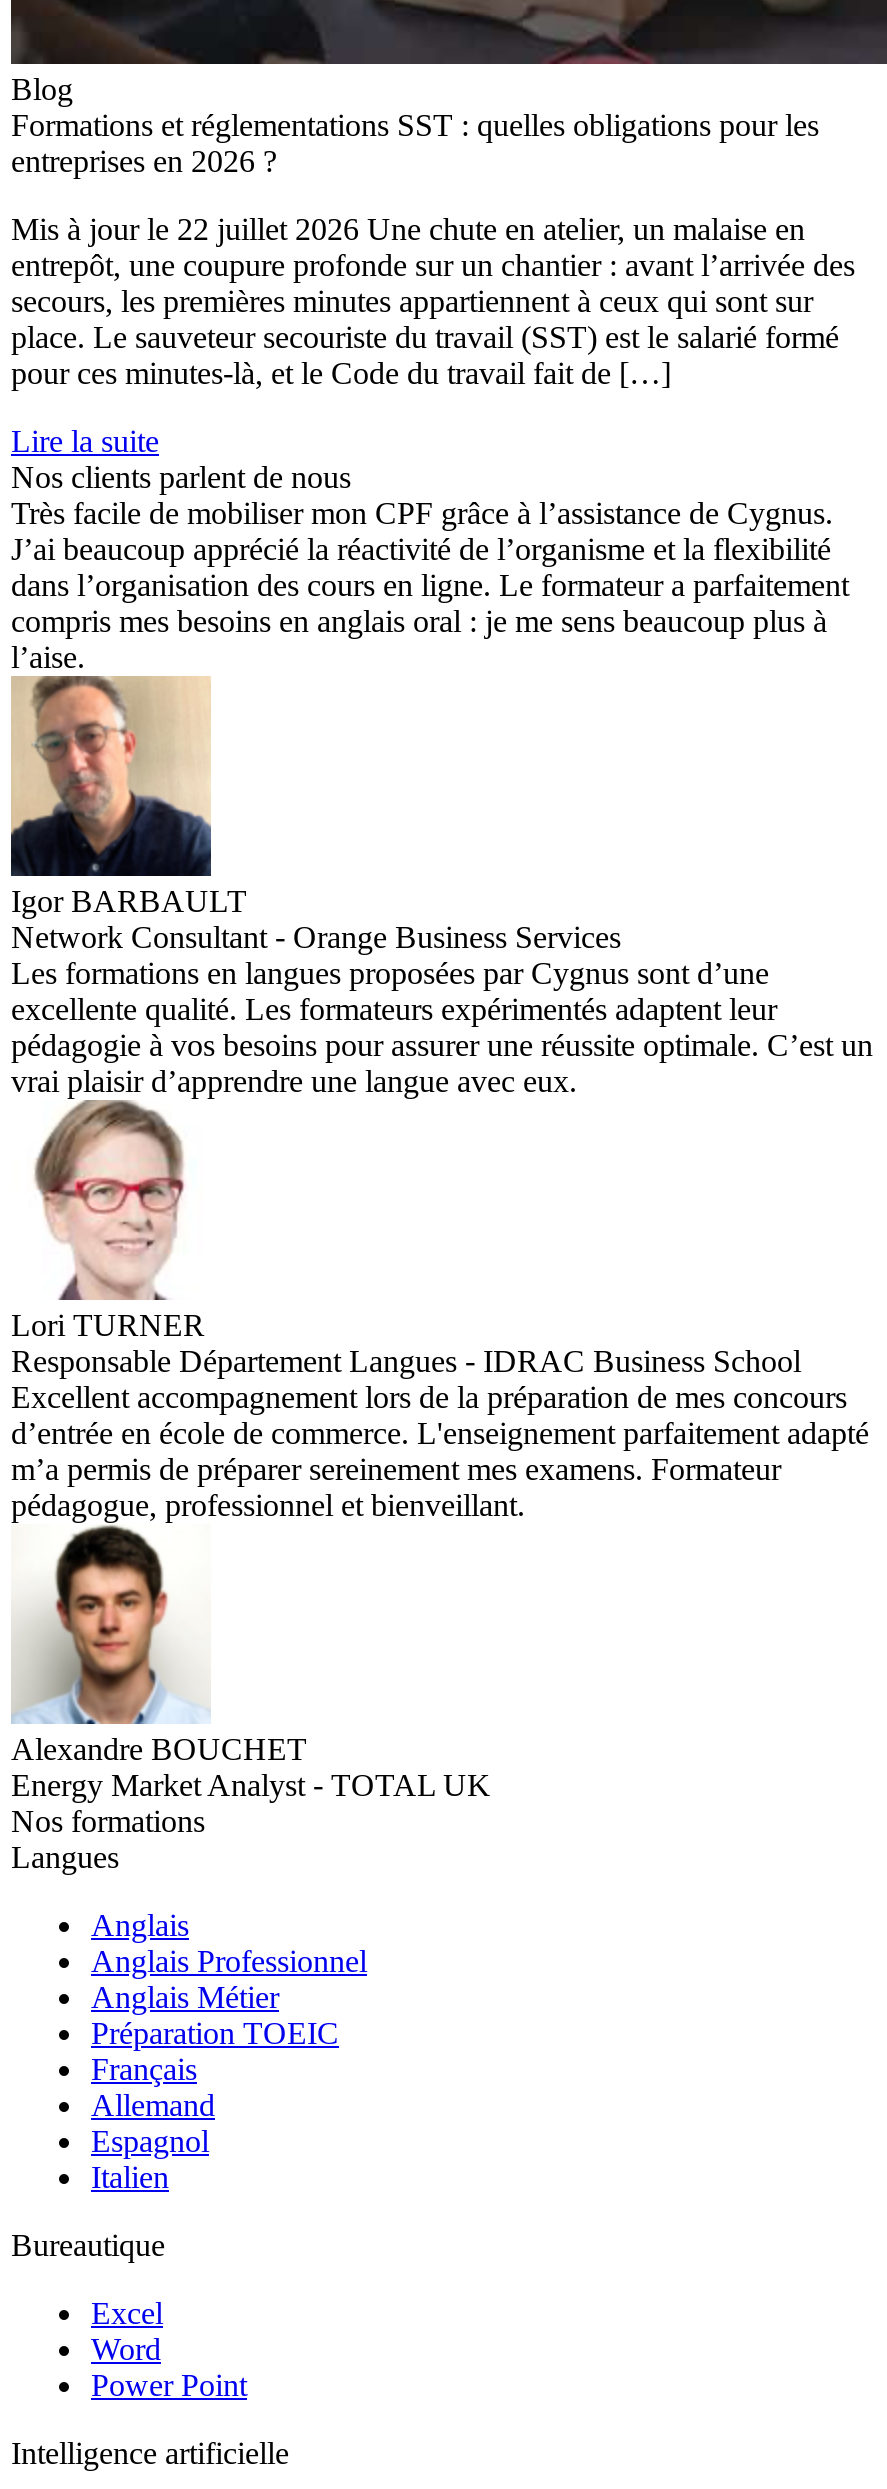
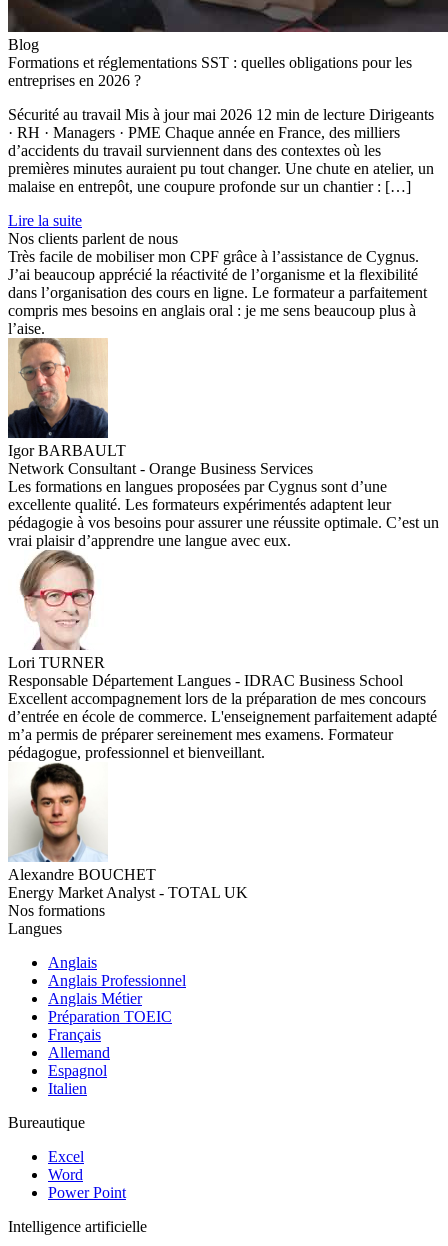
- Mis à jour le 22 juillet 2026 Une chute en atelier, un malaise en
- entrepôt, une coupure profonde sur un chantier : avant l’arrivée des
- secours, les premières minutes appartiennent à ceux qui sont sur
- place. Le sauveteur secouriste du travail (SST) est le salarié formé
- pour ces minutes-là, et le Code du travail fait de […]
+ Sécurité au travail Mis à jour mai 2026 12 min de lecture Dirigeants
+ · RH · Managers · PME Chaque année en France, des milliers
+ d’accidents du travail surviennent dans des contextes où les
+ premières minutes auraient pu tout changer. Une chute en atelier, un
+ malaise en entrepôt, une coupure profonde sur un chantier : […]
